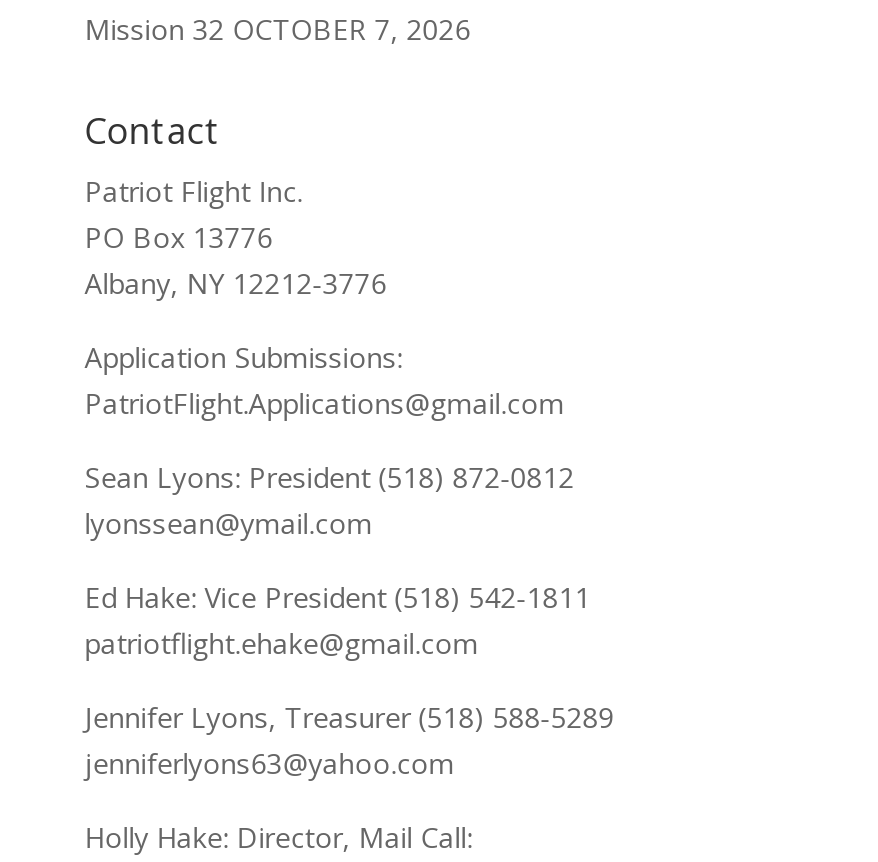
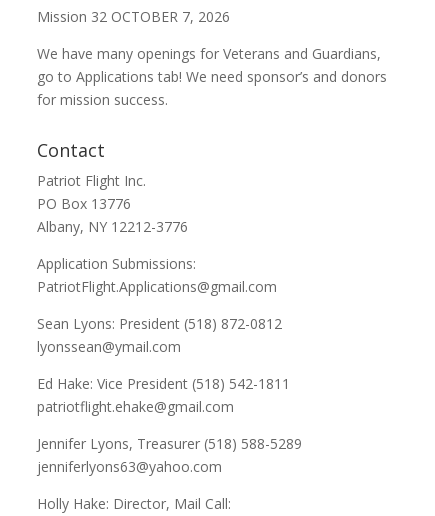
+ We have many openings for Veterans and Guardians,
+ go to Applications tab! We need sponsor’s and donors
+ for mission success.
